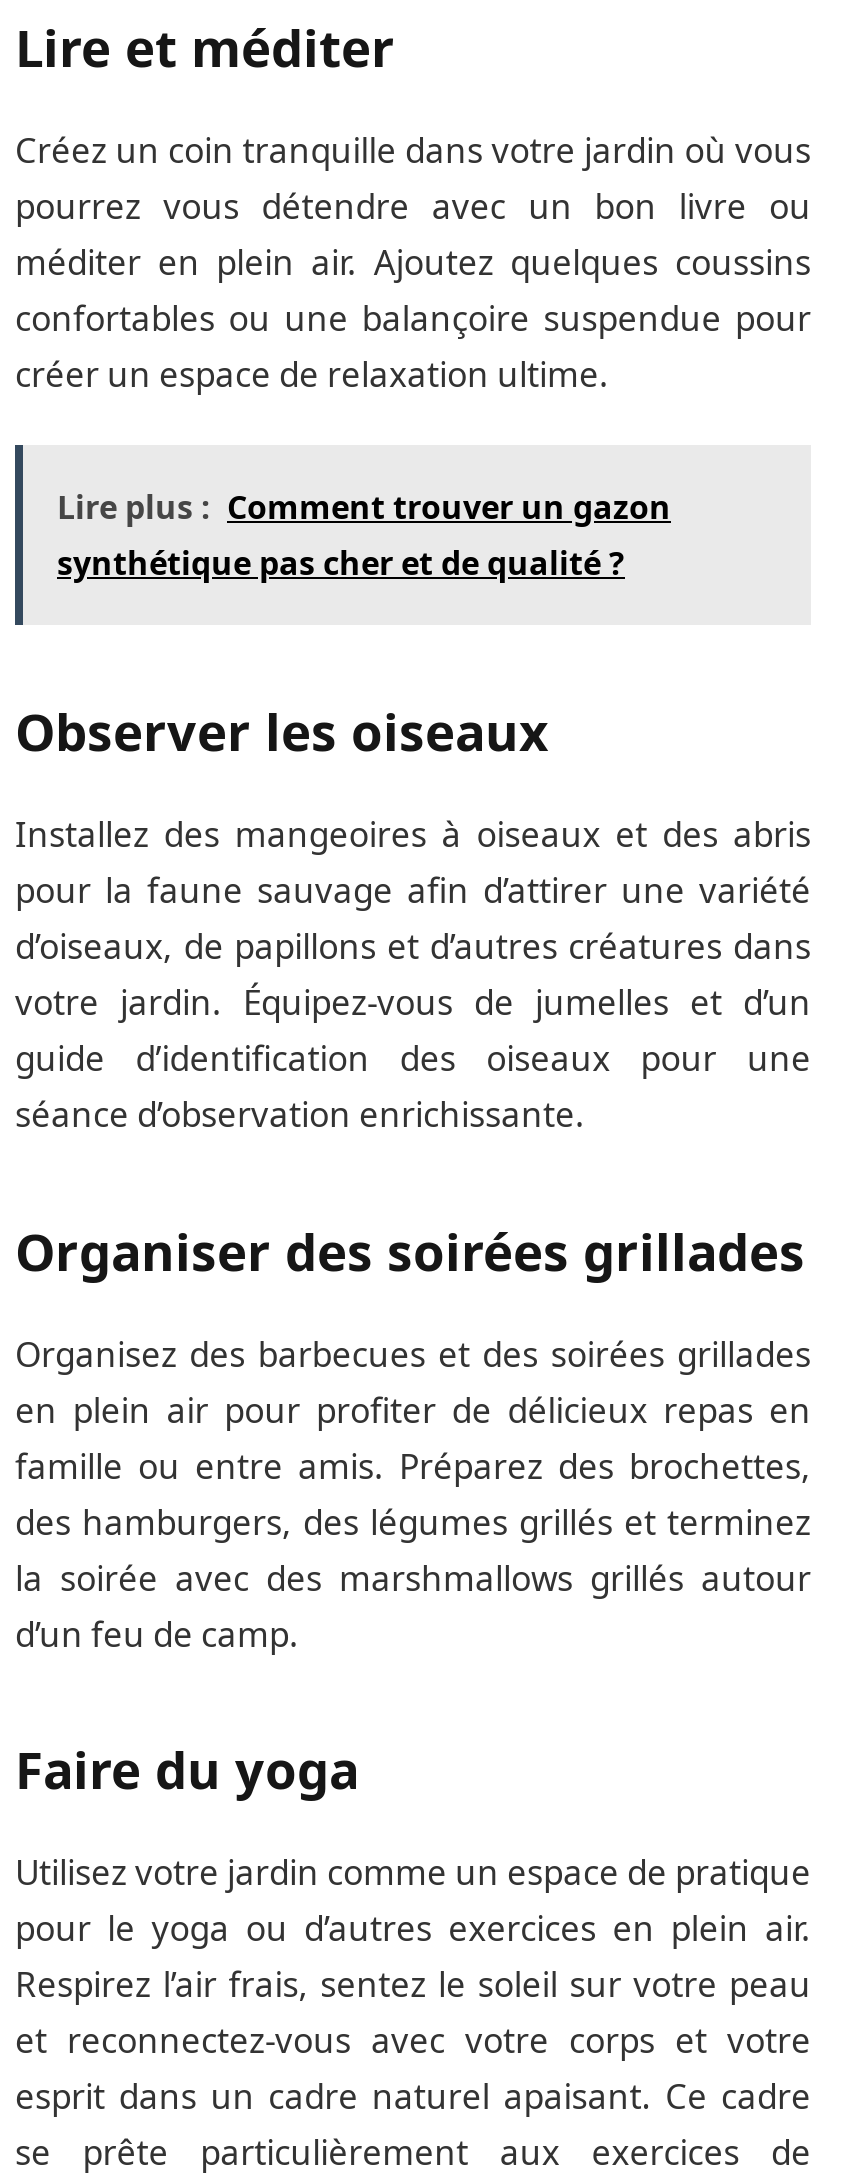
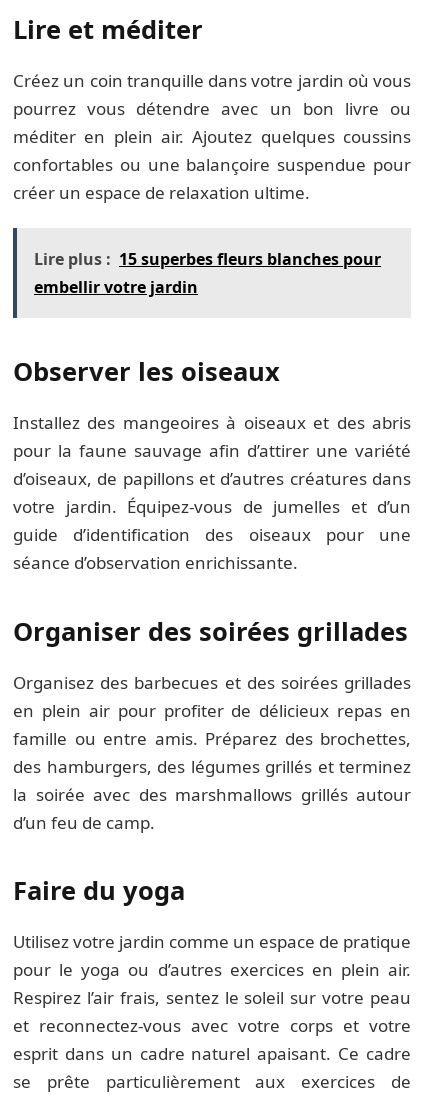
- Lire plus : Comment trouver un gazon
- synthétique pas cher et de qualité ?
+ Lire plus : 15 superbes fleurs blanches pour
+ embellir votre jardin
